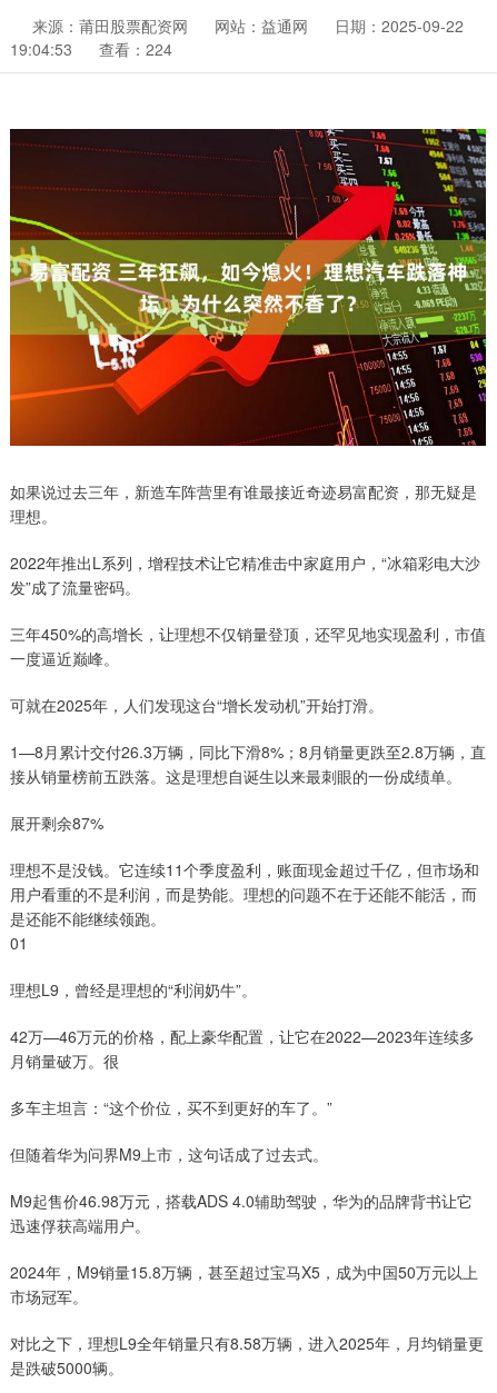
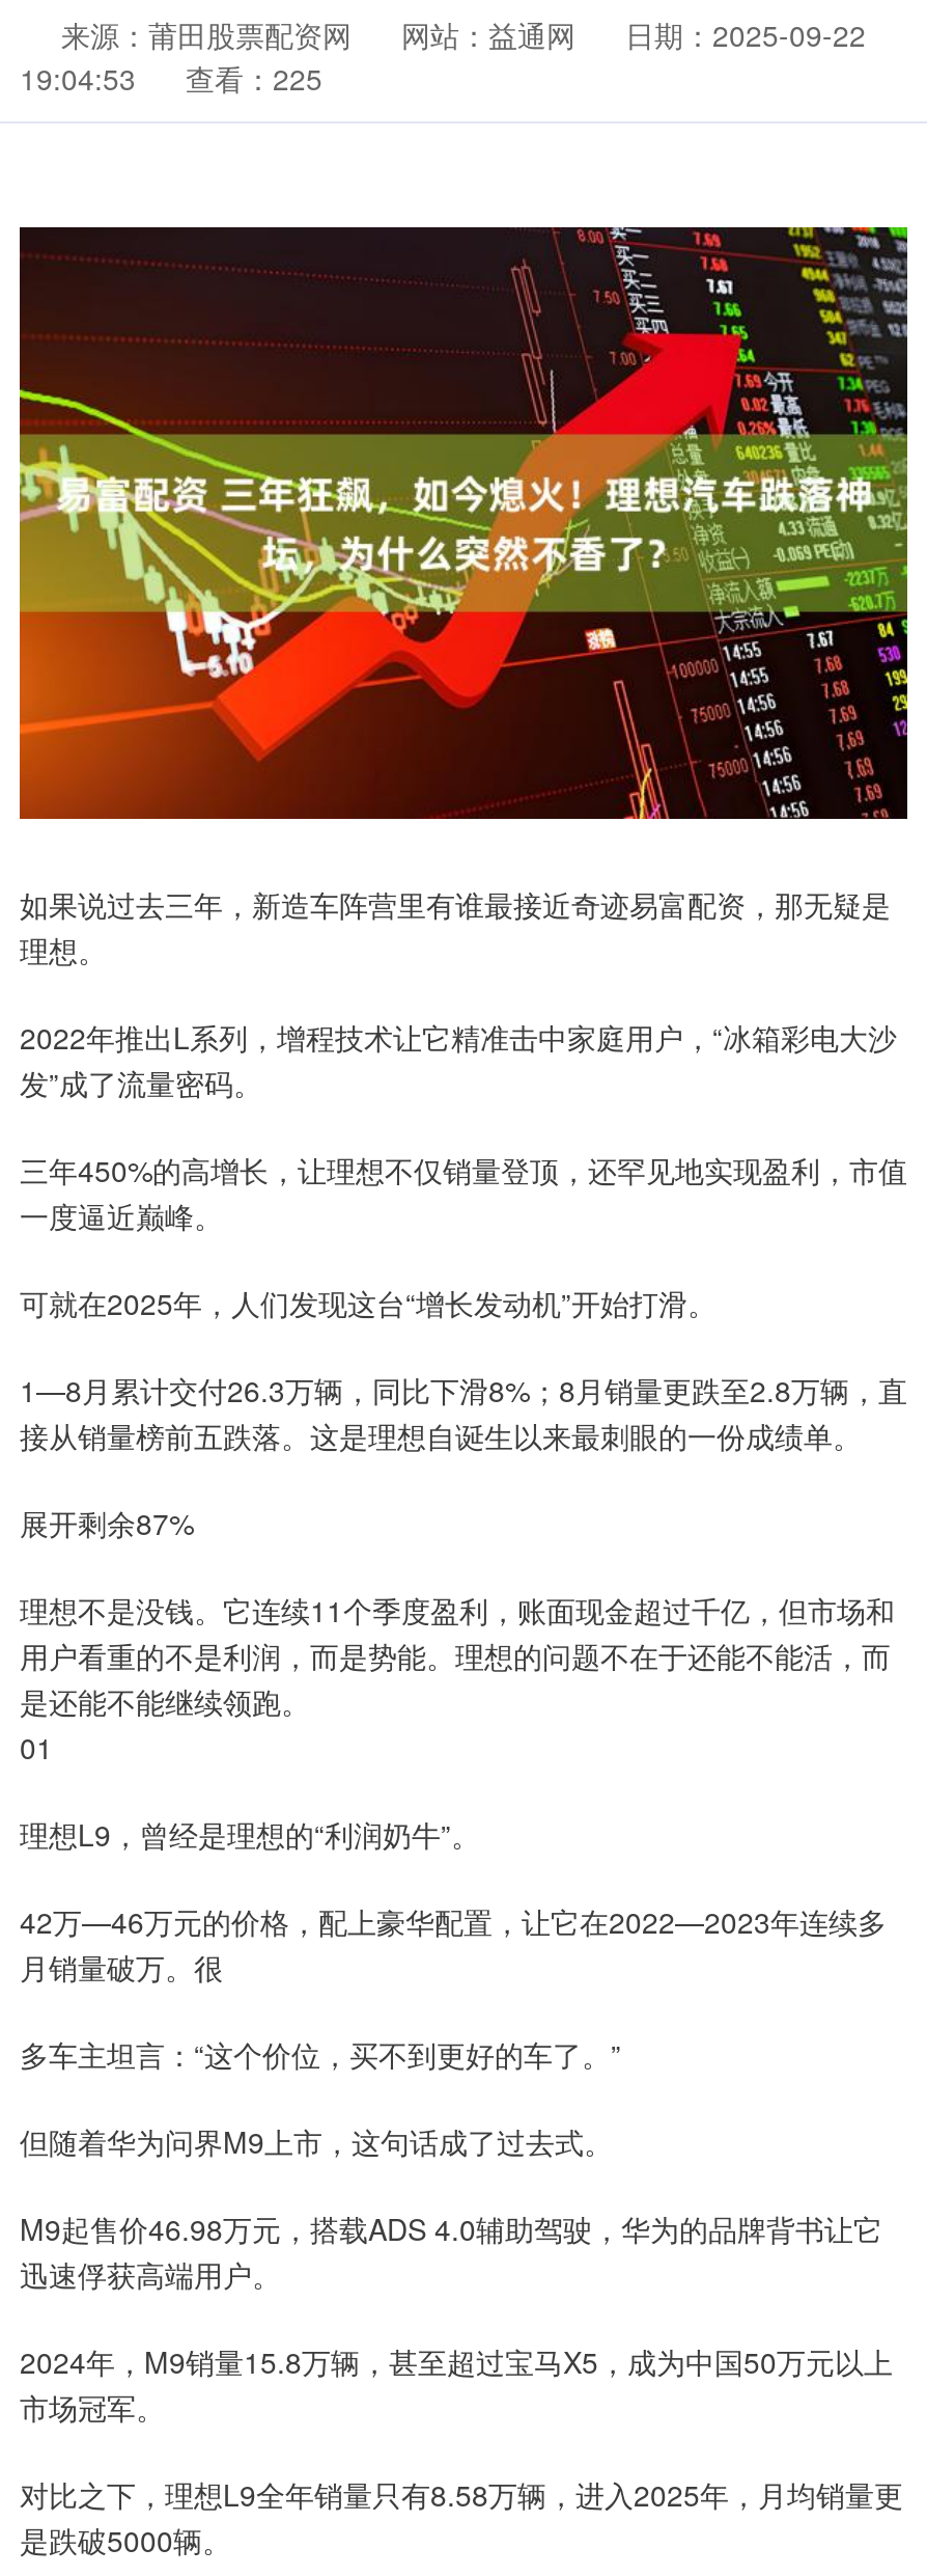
- 19:04:53 查看：224
+ 19:04:53 查看：225
